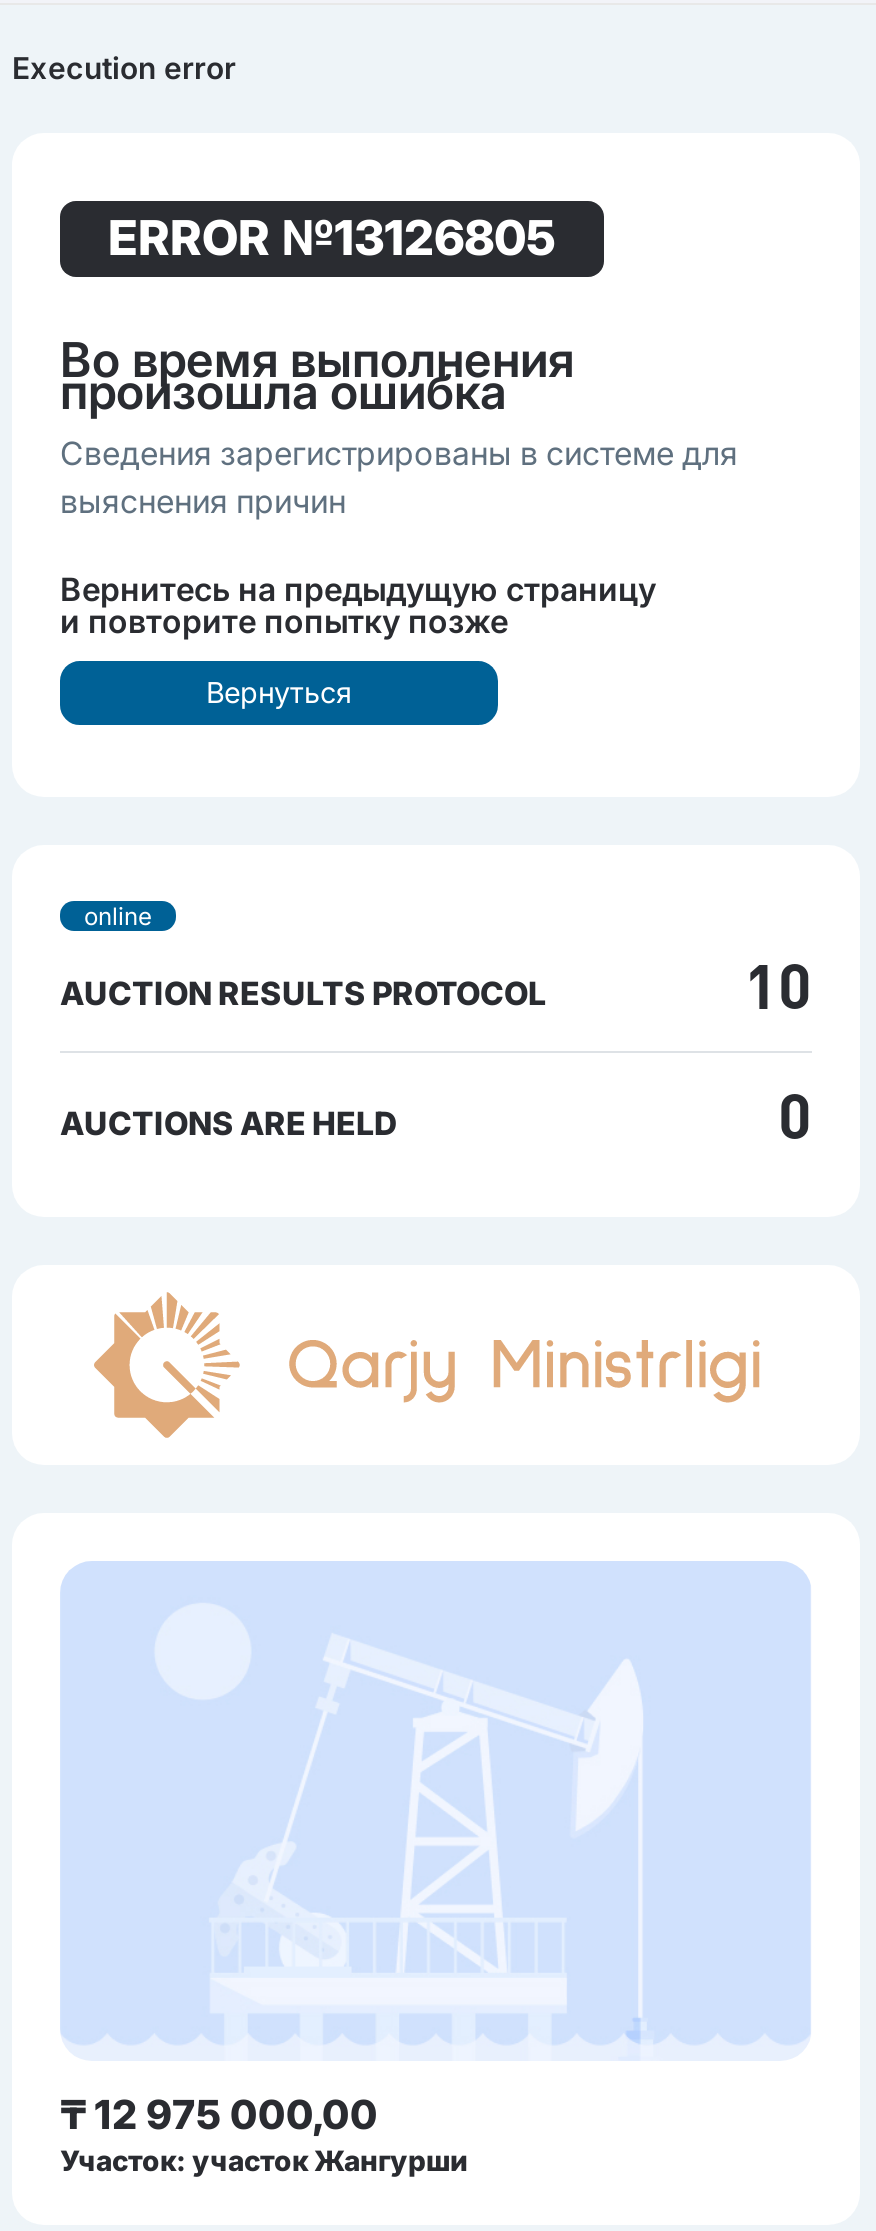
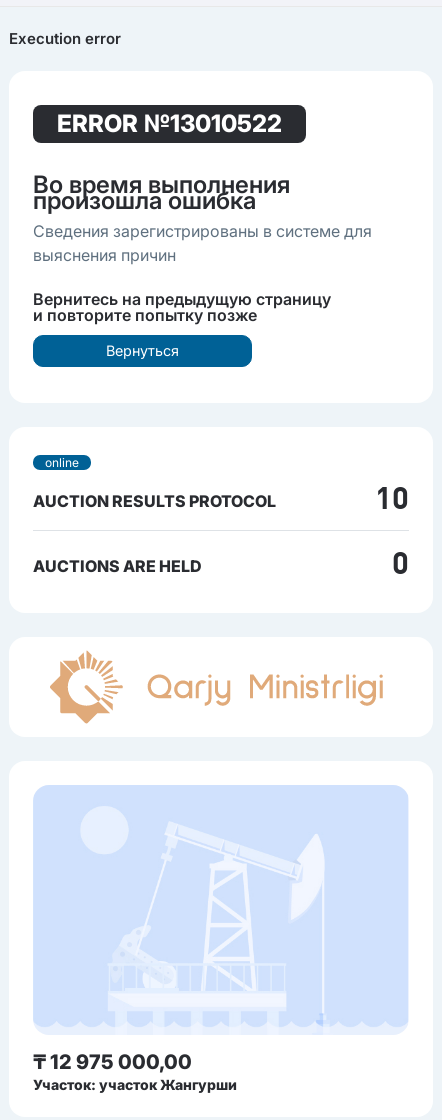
- ERROR №13126805
+ ERROR №13010522
